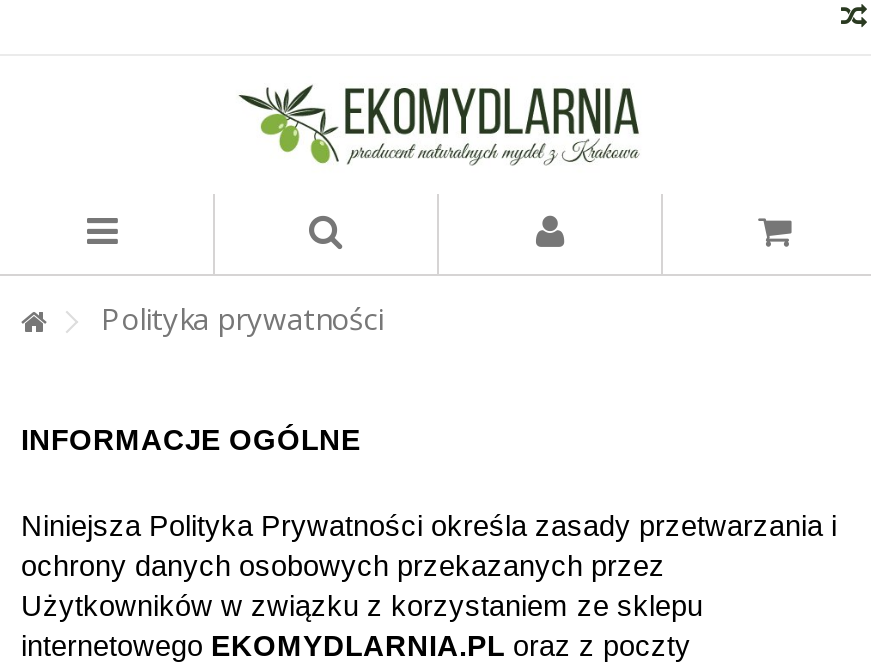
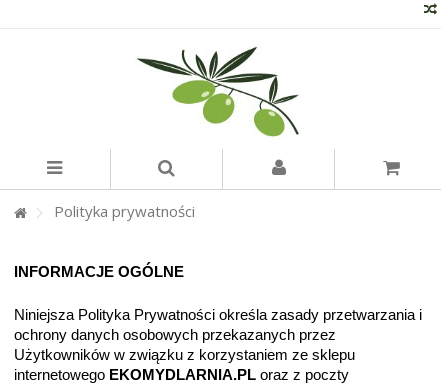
- [image]
+ [image]
